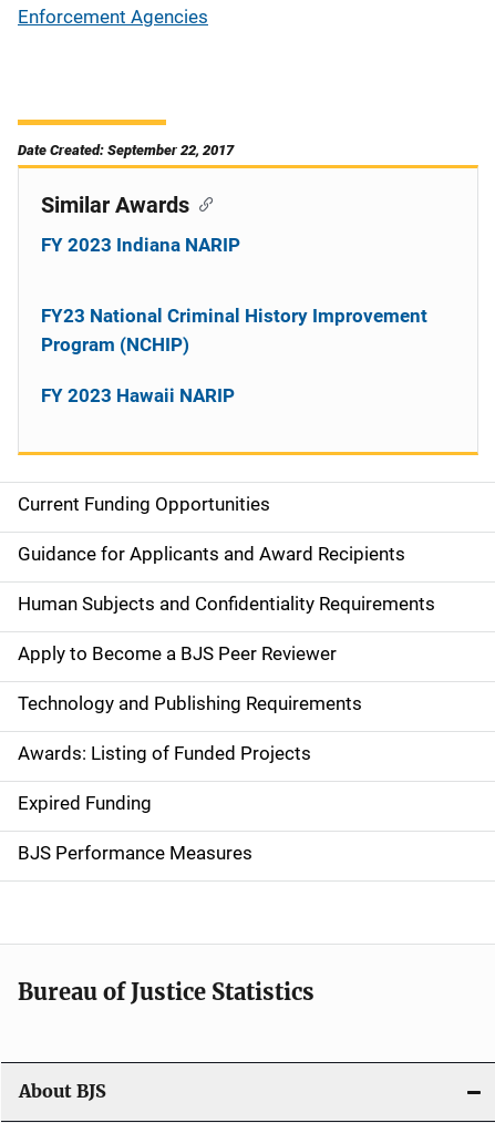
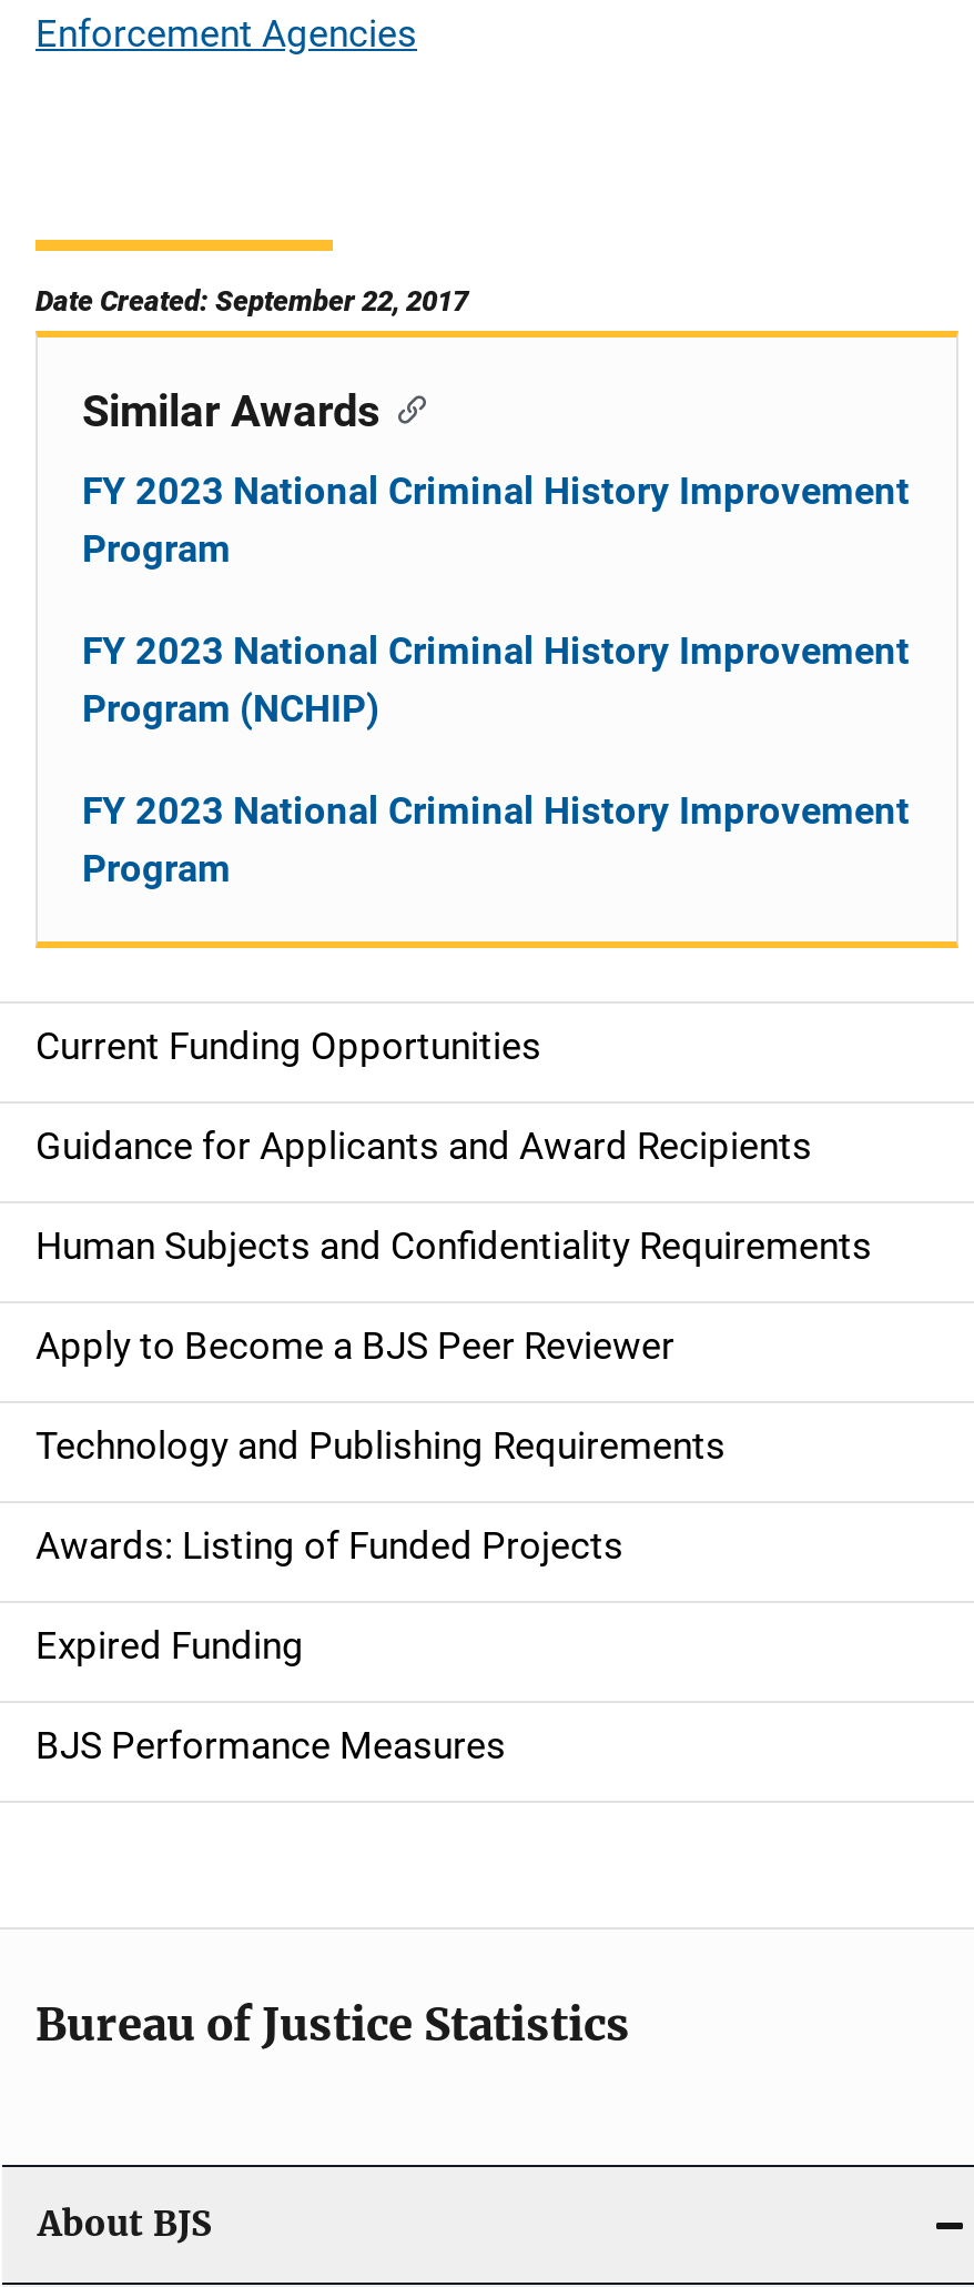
- FY 2023 Indiana NARIP
+ FY 2023 National Criminal History Improvement
+ Program

- FY23 National Criminal History Improvement
+ FY 2023 National Criminal History Improvement

- FY 2023 Hawaii NARIP
+ FY 2023 National Criminal History Improvement
+ Program
